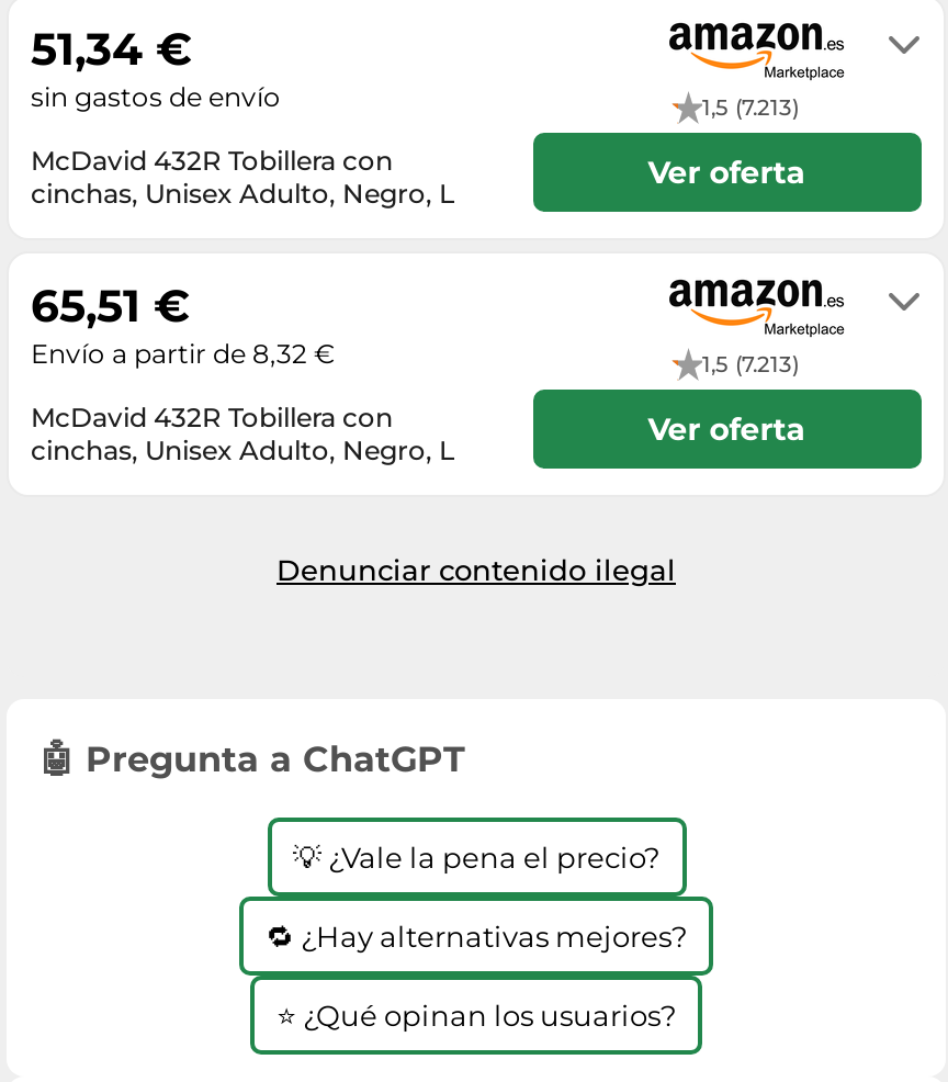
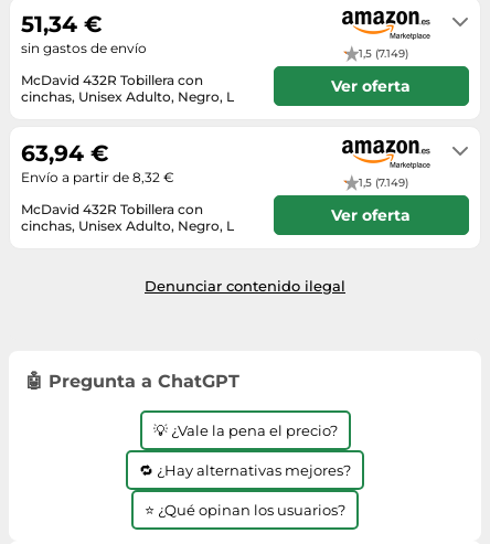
- 1,5 (7.213)
+ 1,5 (7.149)

- 65,51 €
+ 63,94 €

- 1,5 (7.213)
+ 1,5 (7.149)
